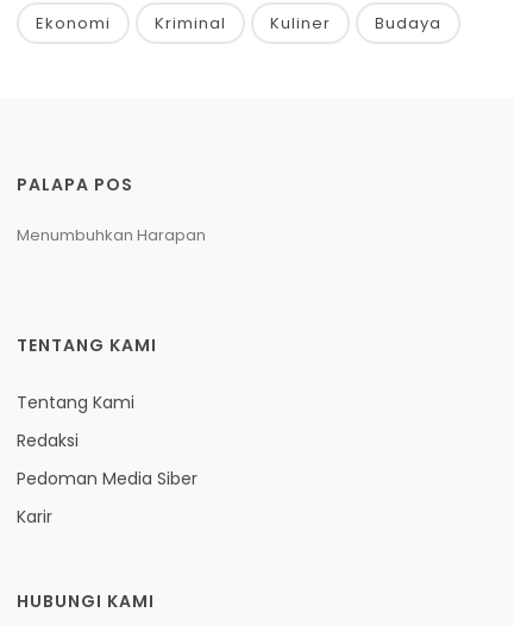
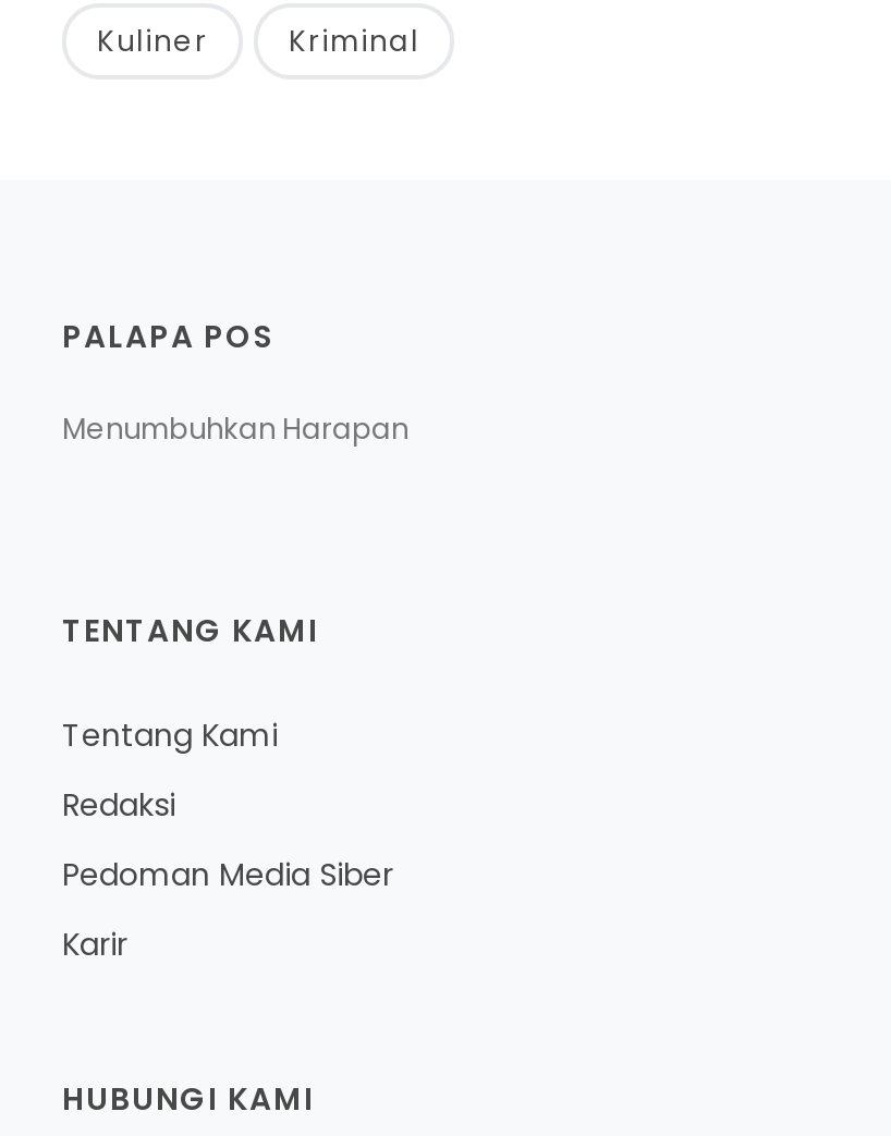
- Ekonomi
+ Kuliner

- Kuliner
- Budaya
